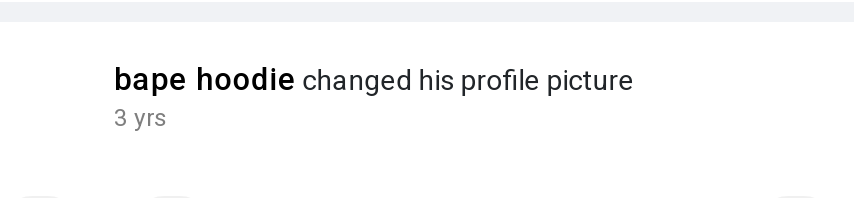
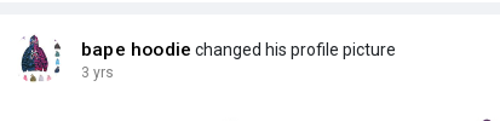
+ [image]
